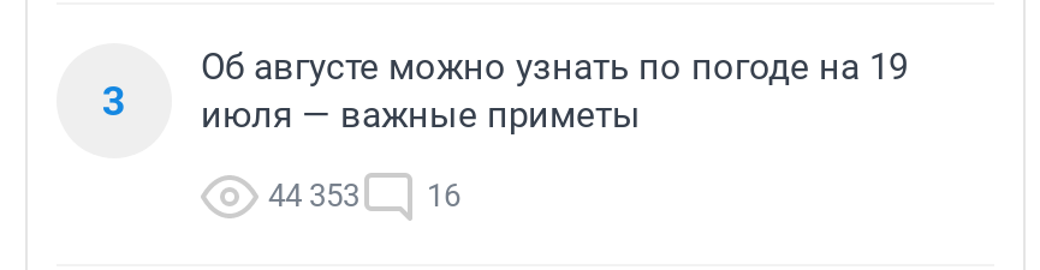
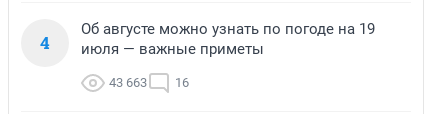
- 3 июля — важные приметы
+ 4 июля — важные приметы

- 44 353 16
+ 43 663 16
